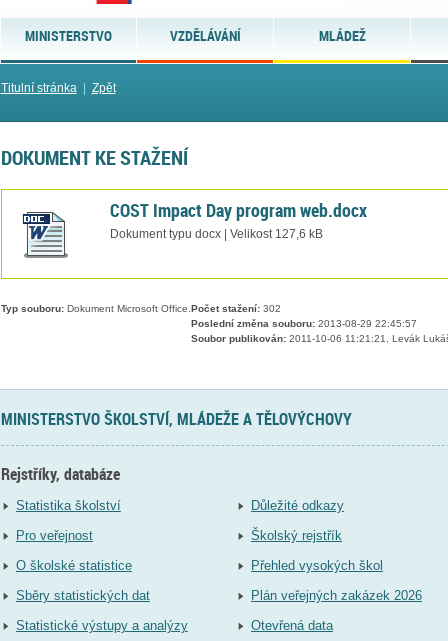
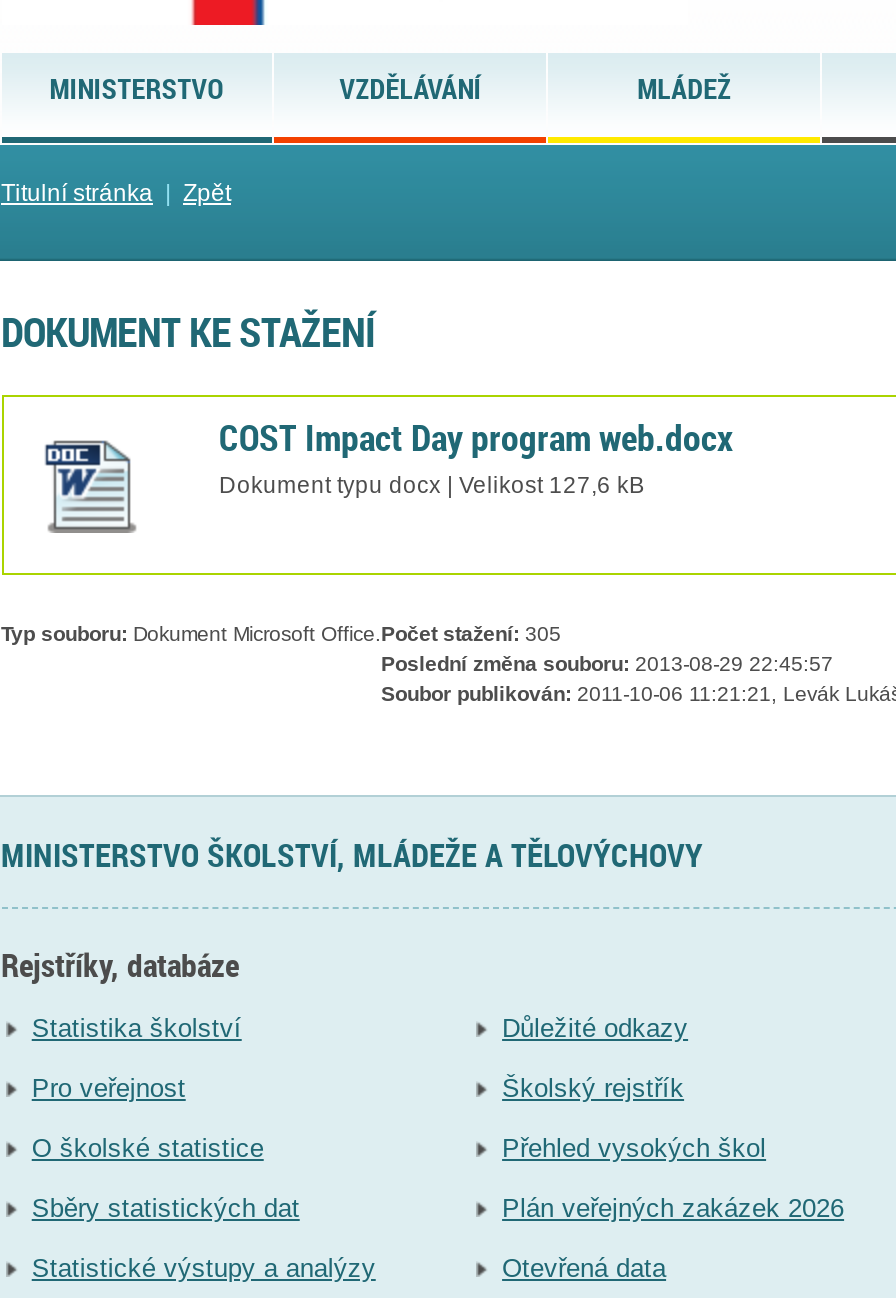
- Typ souboru: Dokument Microsoft Office.Počet stažení: 302
+ Typ souboru: Dokument Microsoft Office.Počet stažení: 305
